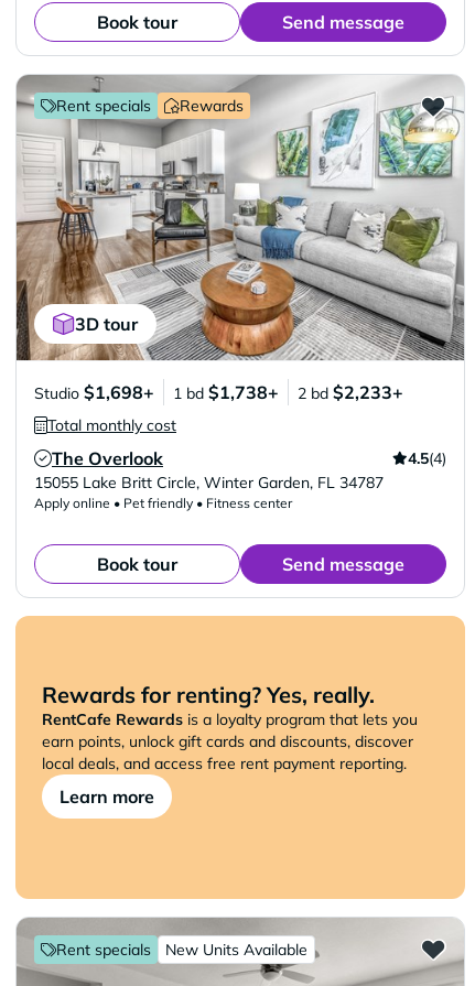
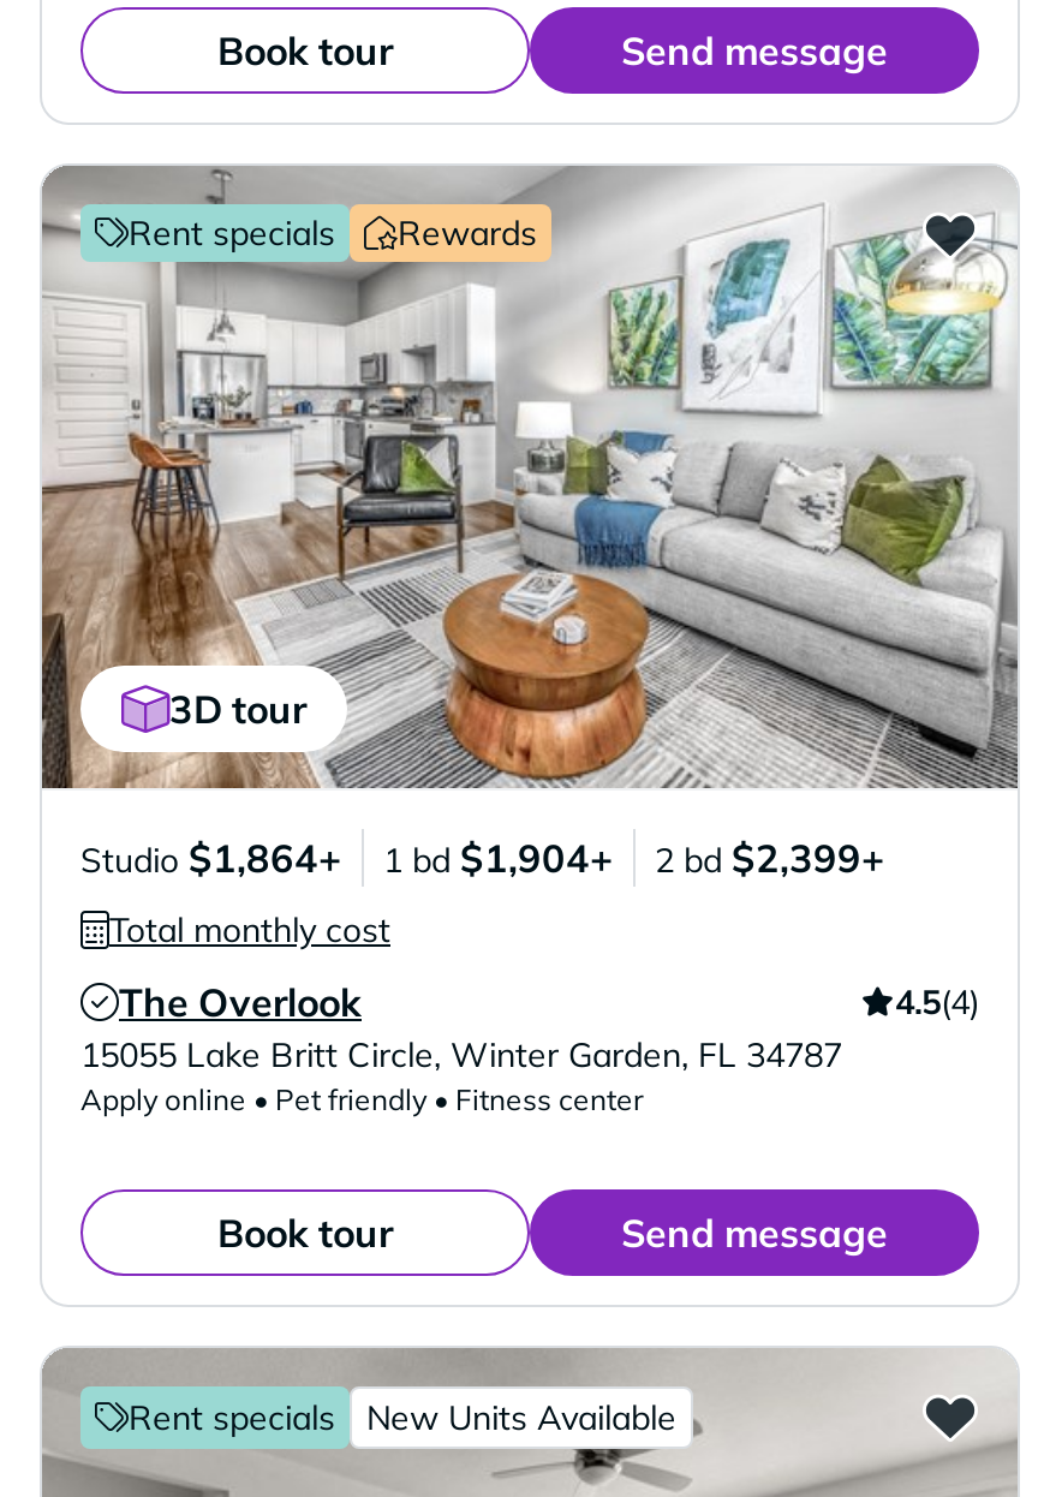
- Studio $1,698+
+ Studio $1,864+

- 1 bd $1,738+
+ 1 bd $1,904+

- 2 bd $2,233+
+ 2 bd $2,399+

- [image]
- Rewards for renting? Yes, really.
- RentCafe Rewards is a loyalty program that lets you
- earn points, unlock gift cards and discounts, discover
- local deals, and access free rent payment reporting.
- Learn more
